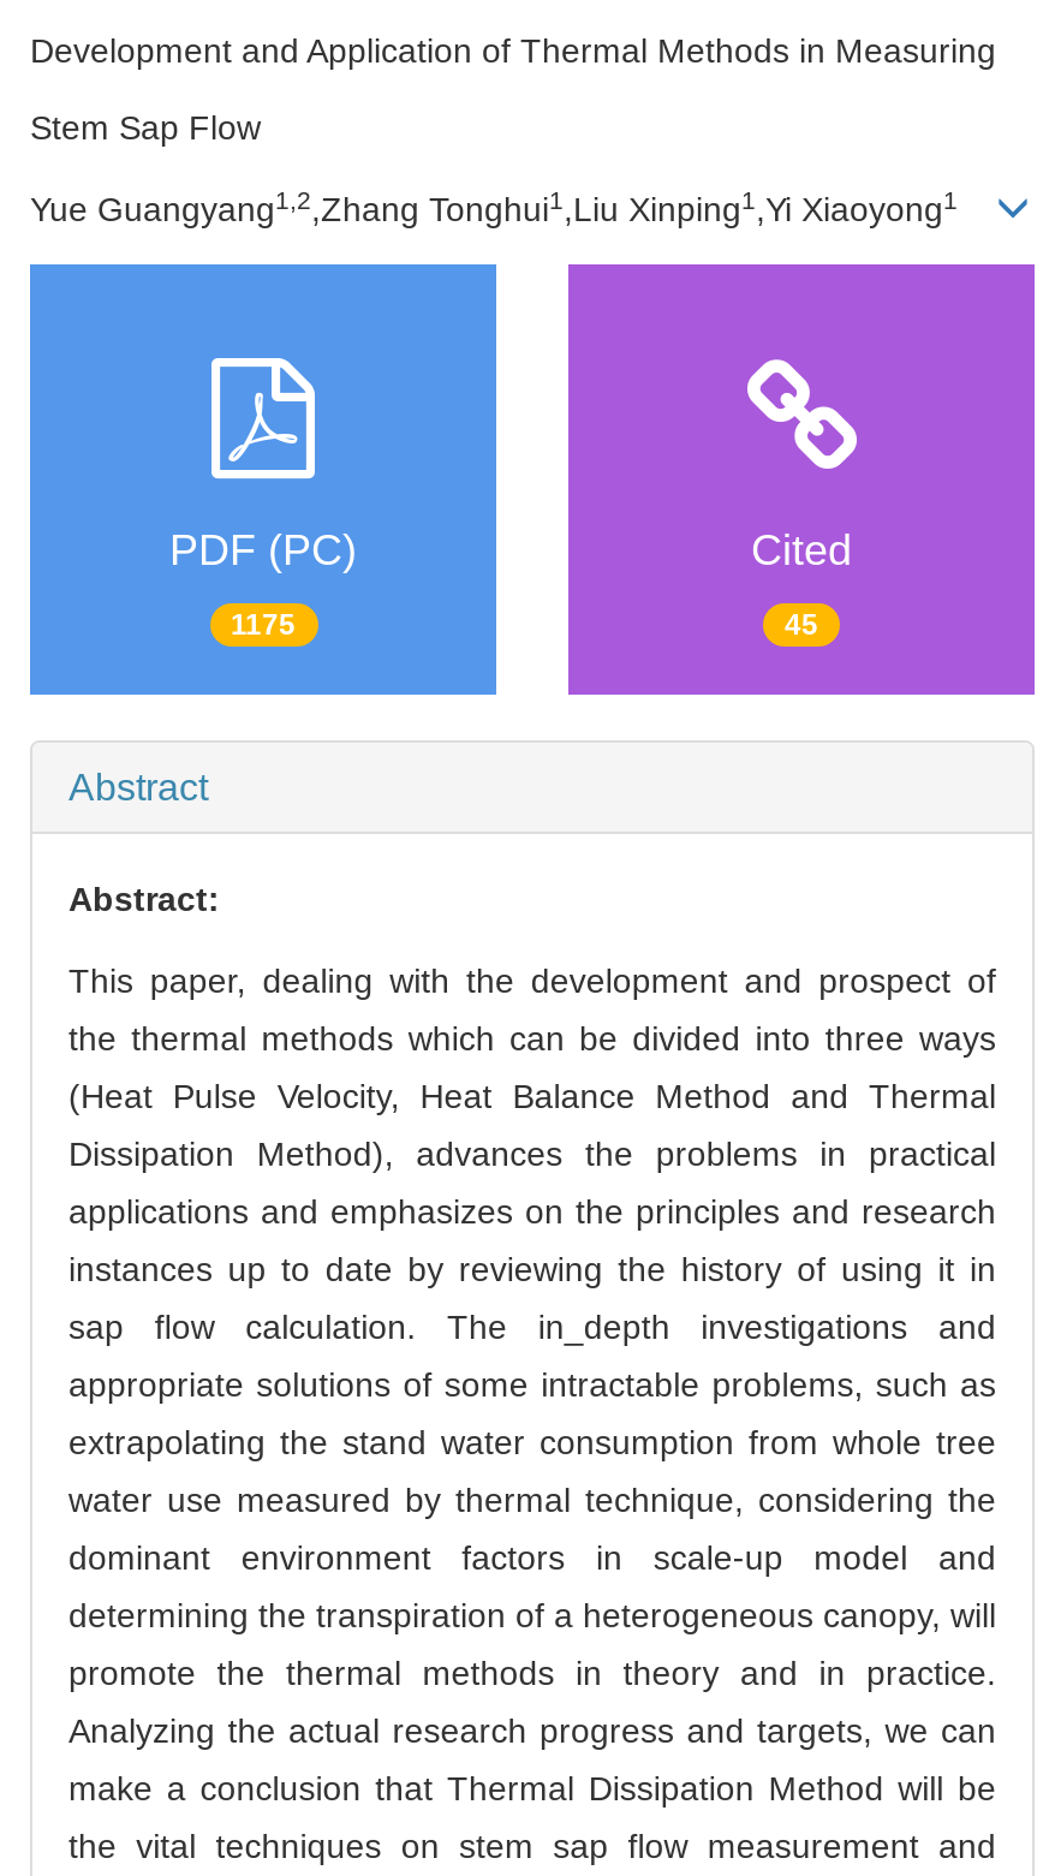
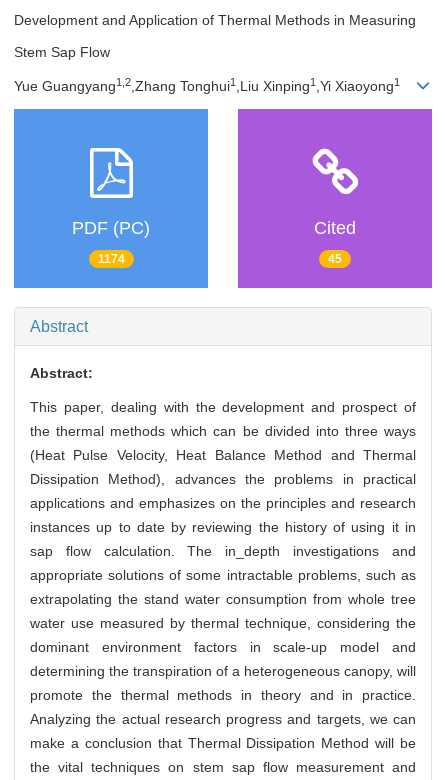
- 1175
+ 1174
